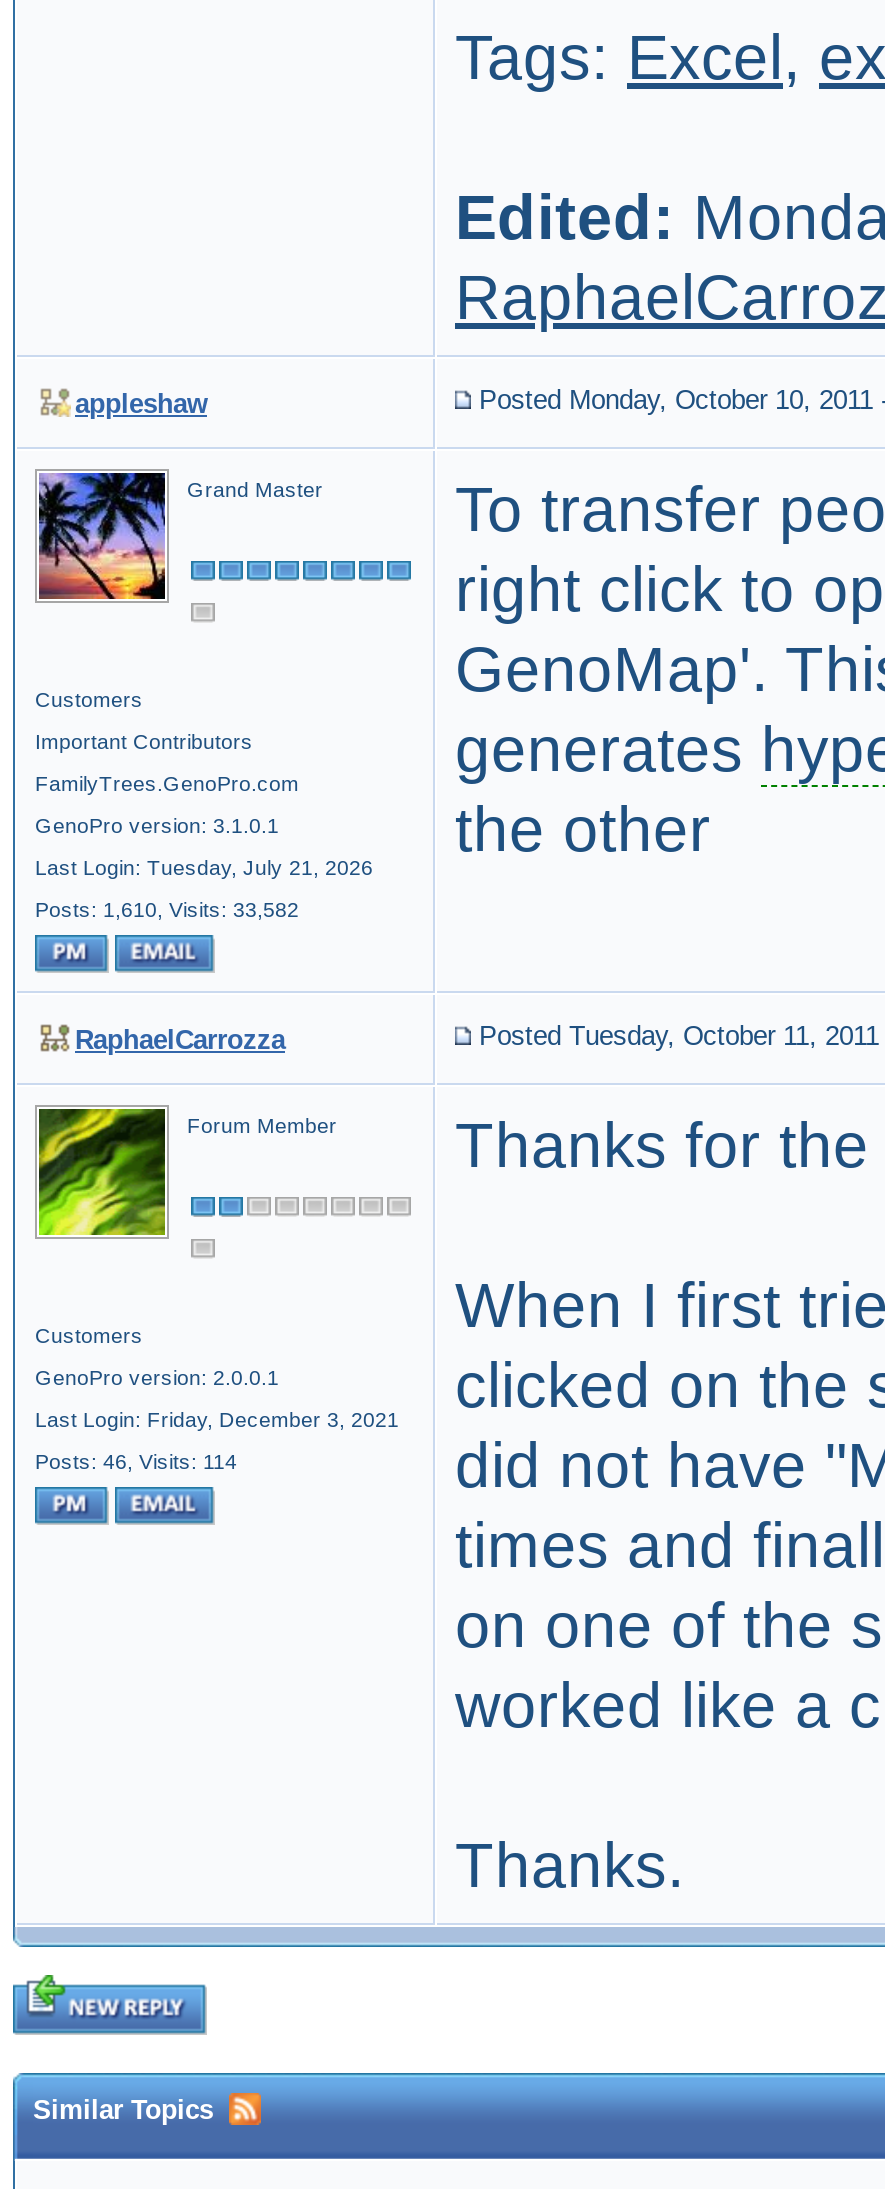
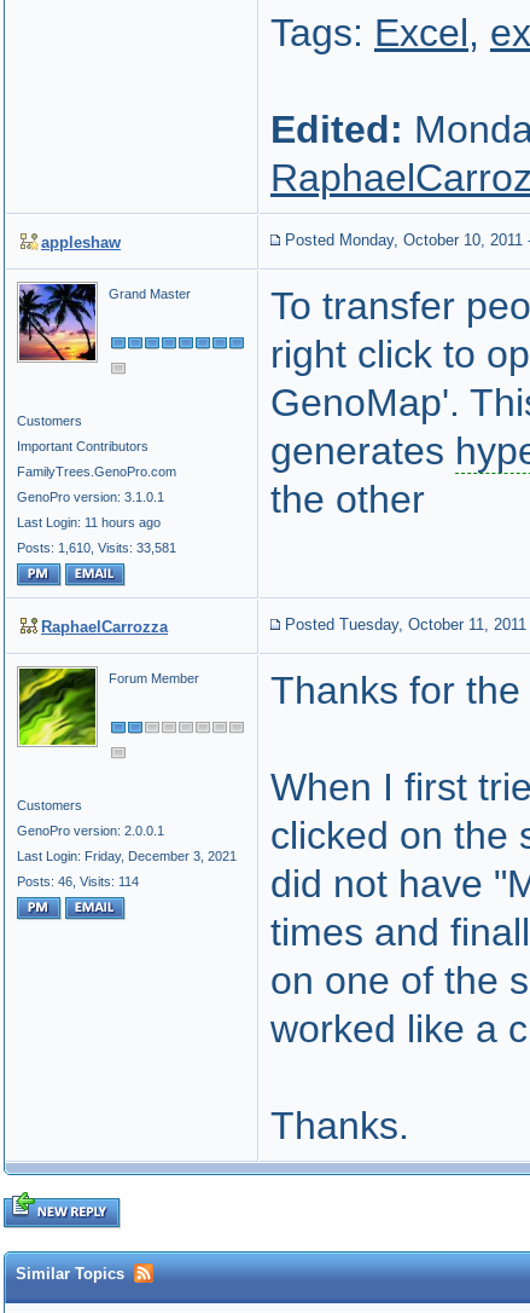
- Last Login: Tuesday, July 21, 2026
+ Last Login: 11 hours ago

- Posts: 1,610, Visits: 33,582
+ Posts: 1,610, Visits: 33,581
